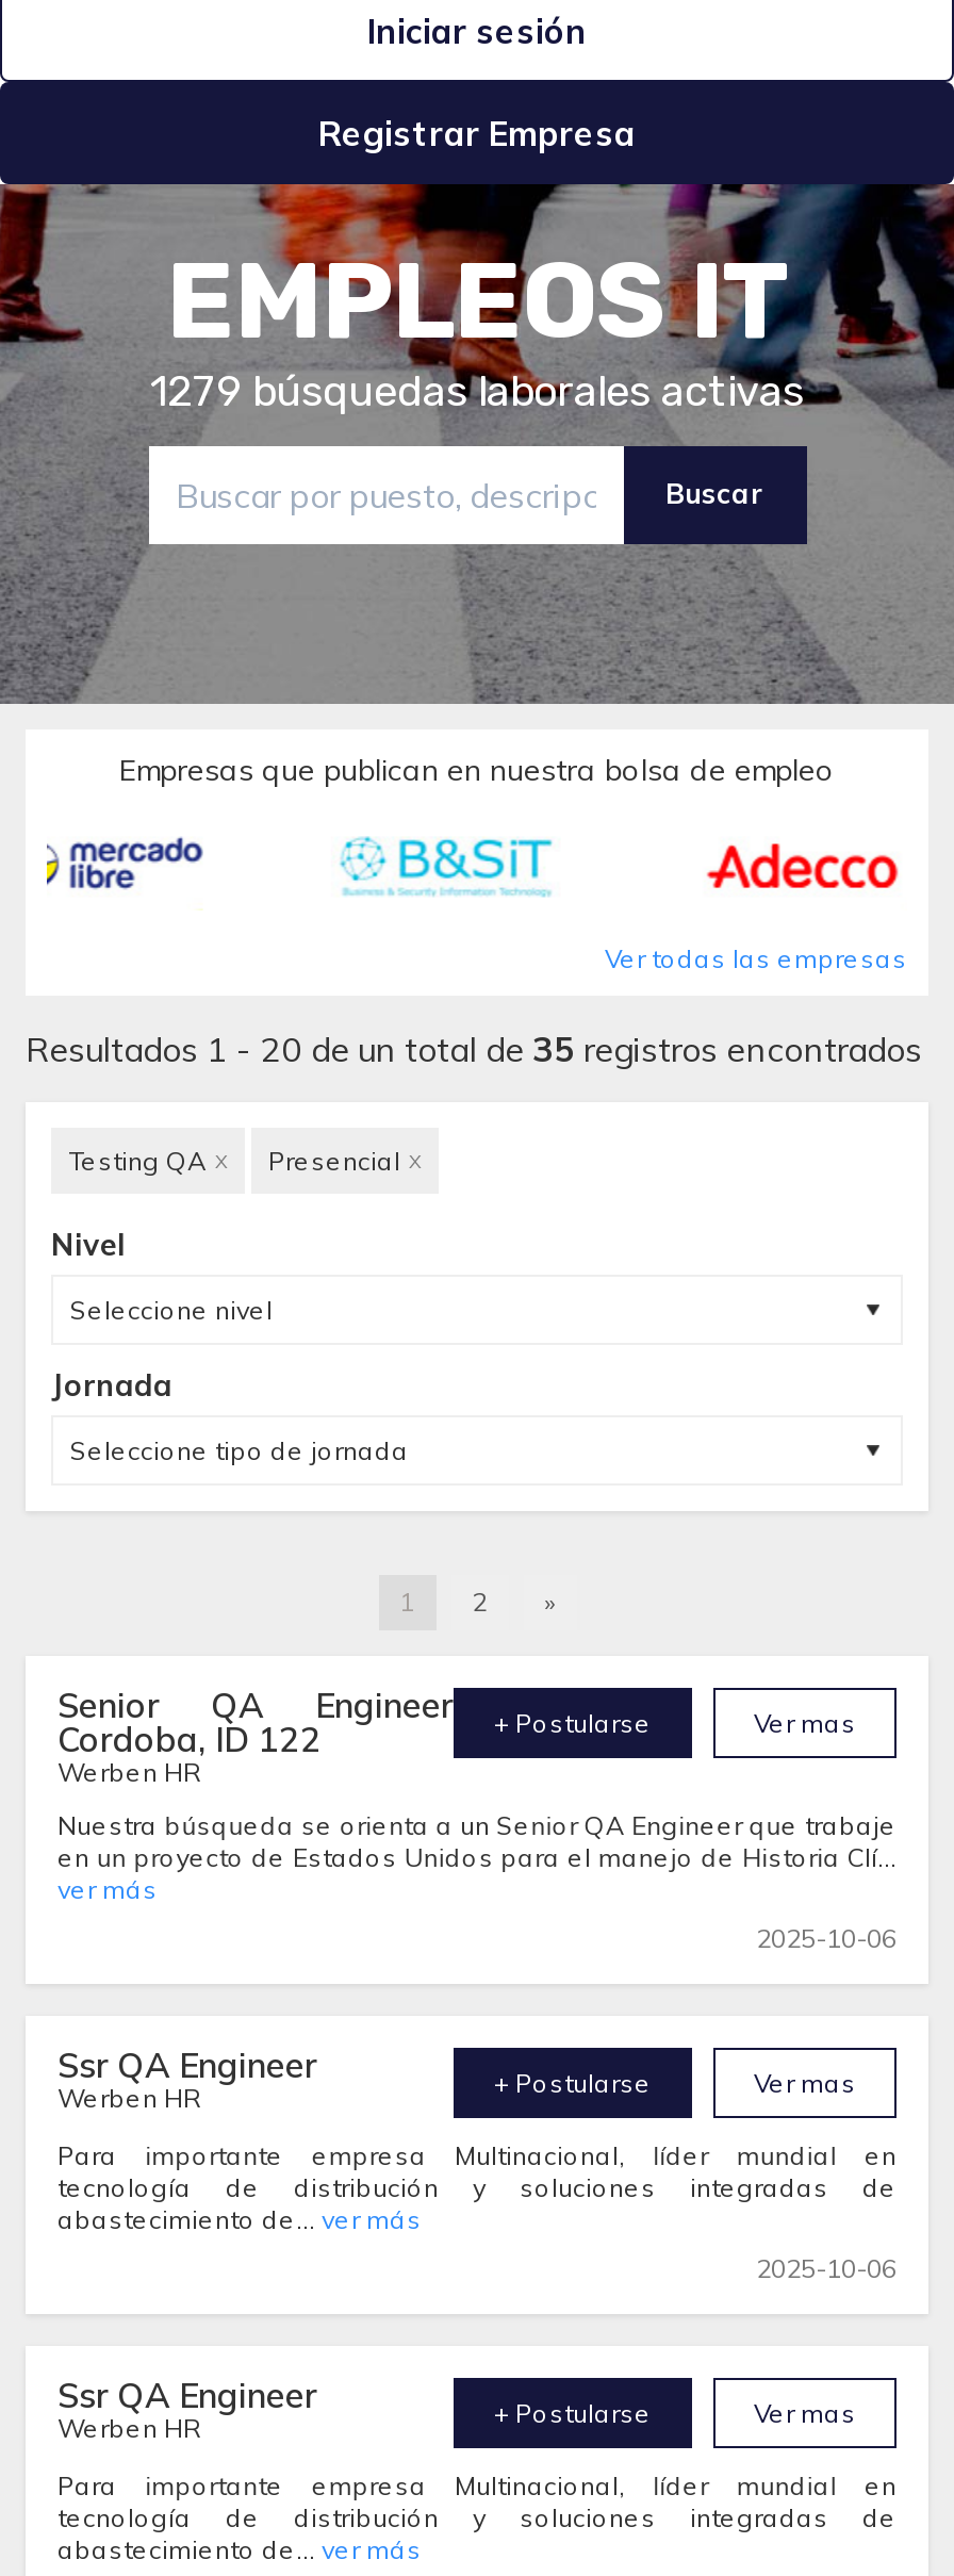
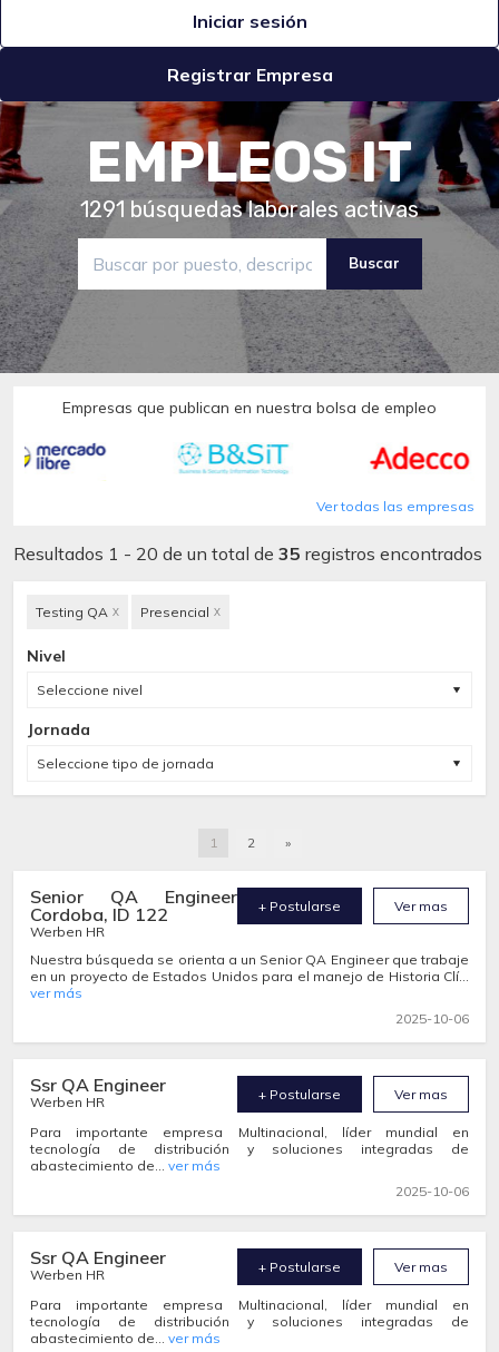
- 1279 búsquedas laborales activas
+ 1291 búsquedas laborales activas
